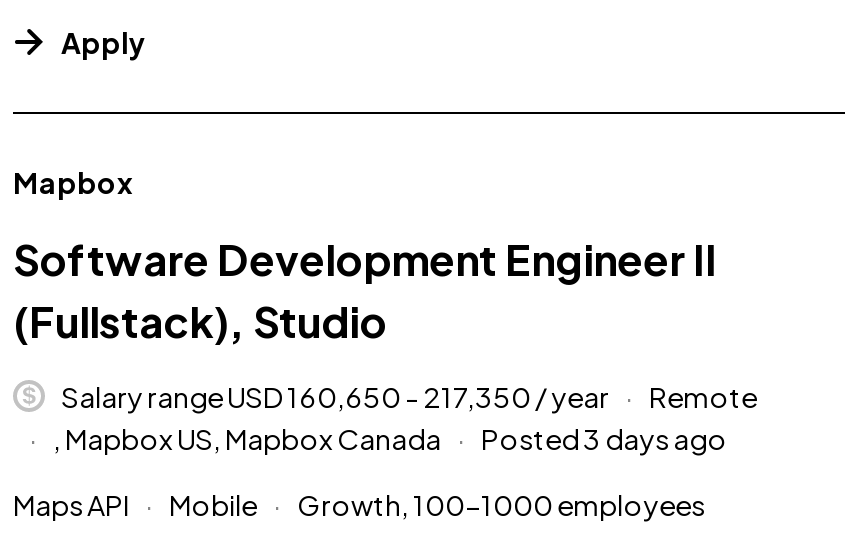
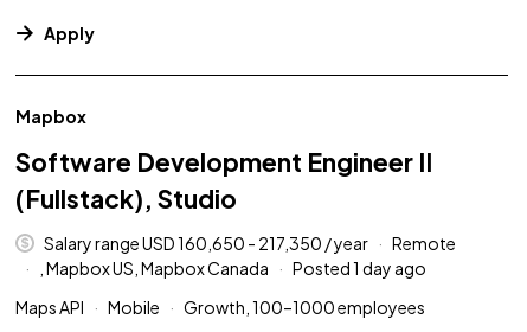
- Posted 3 days ago
+ Posted 1 day ago
